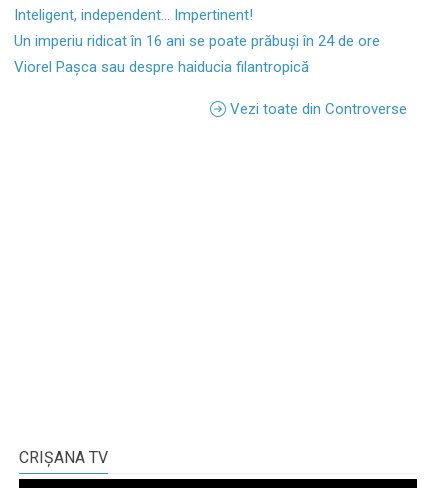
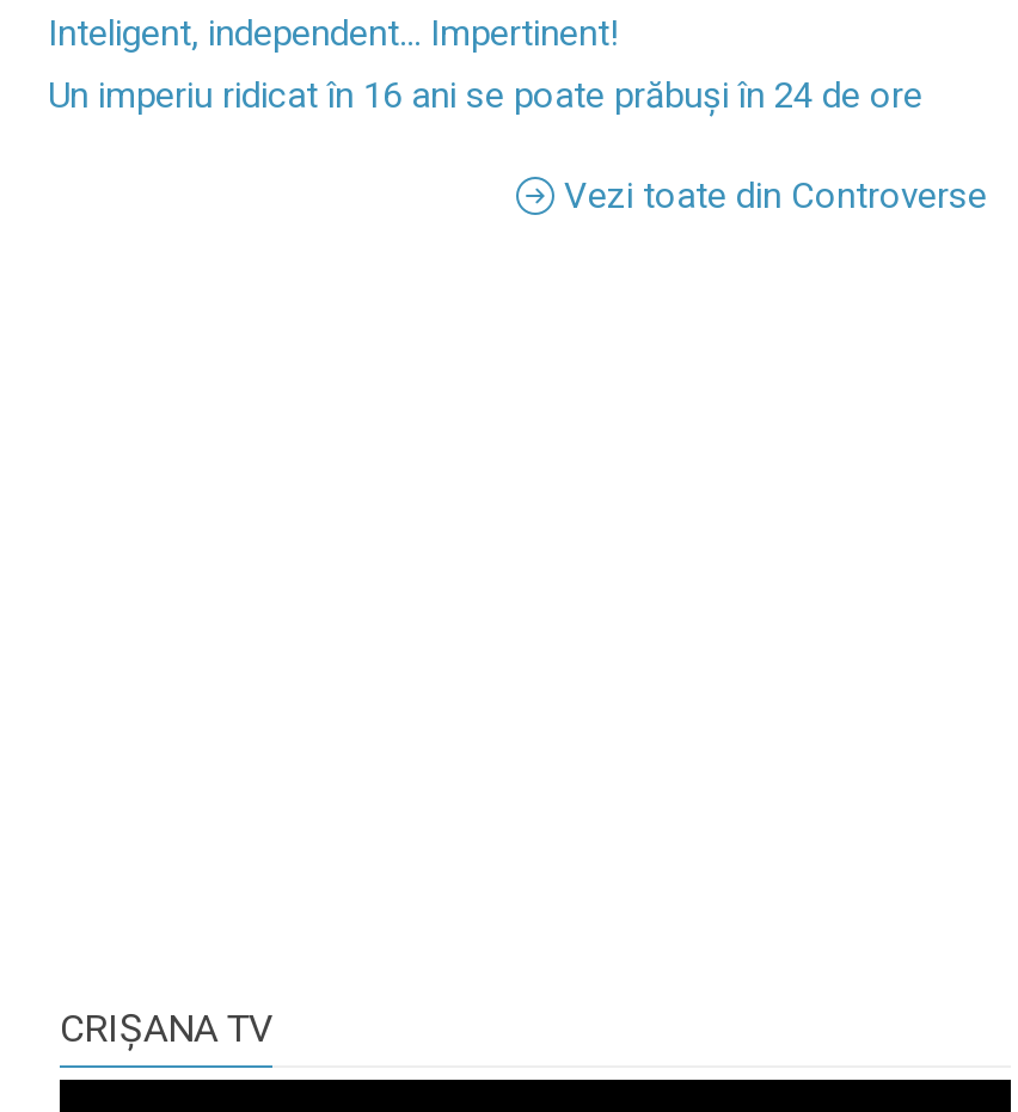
- Viorel Pașca sau despre haiducia filantropică
